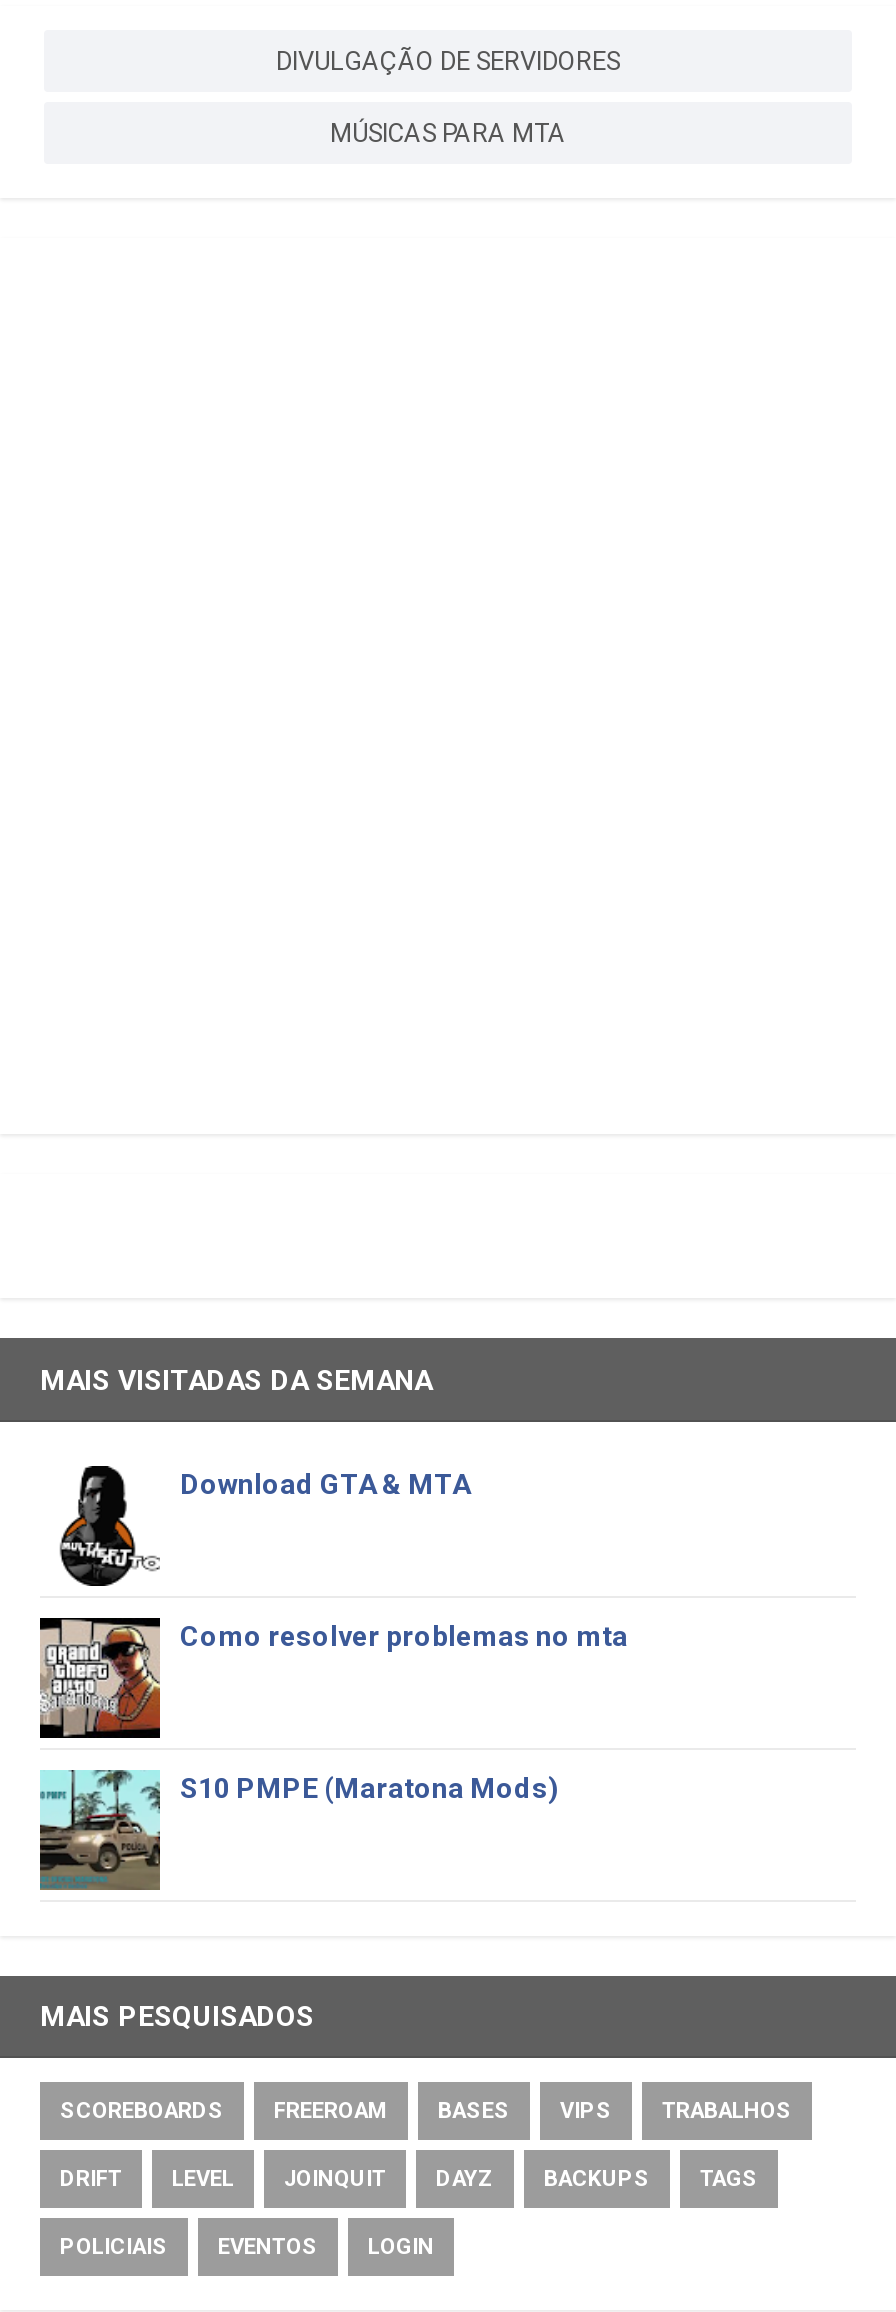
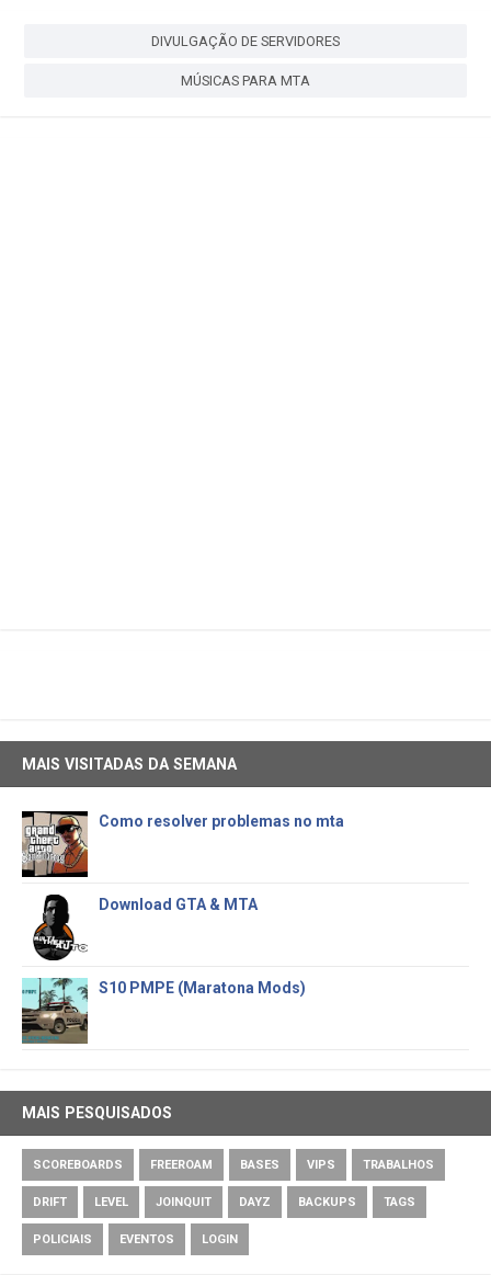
moved down: [image] | Download GTA & MTA

moved up: [image] | Como resolver problemas no mta
